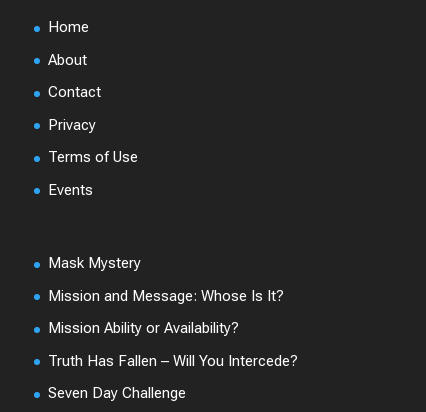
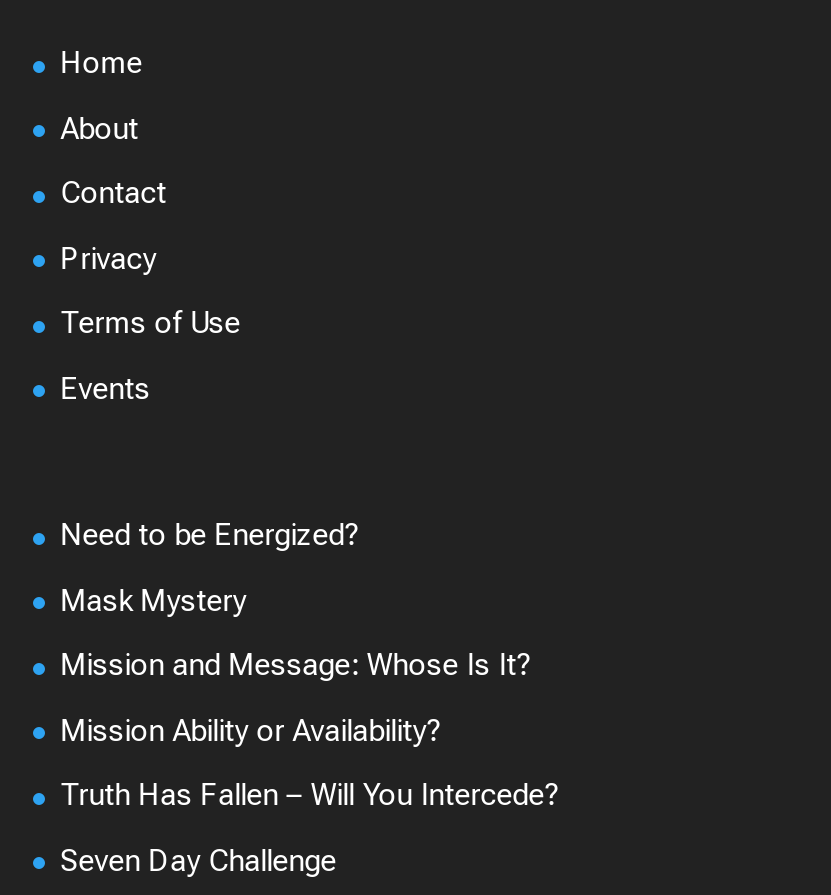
+ Need to be Energized?
